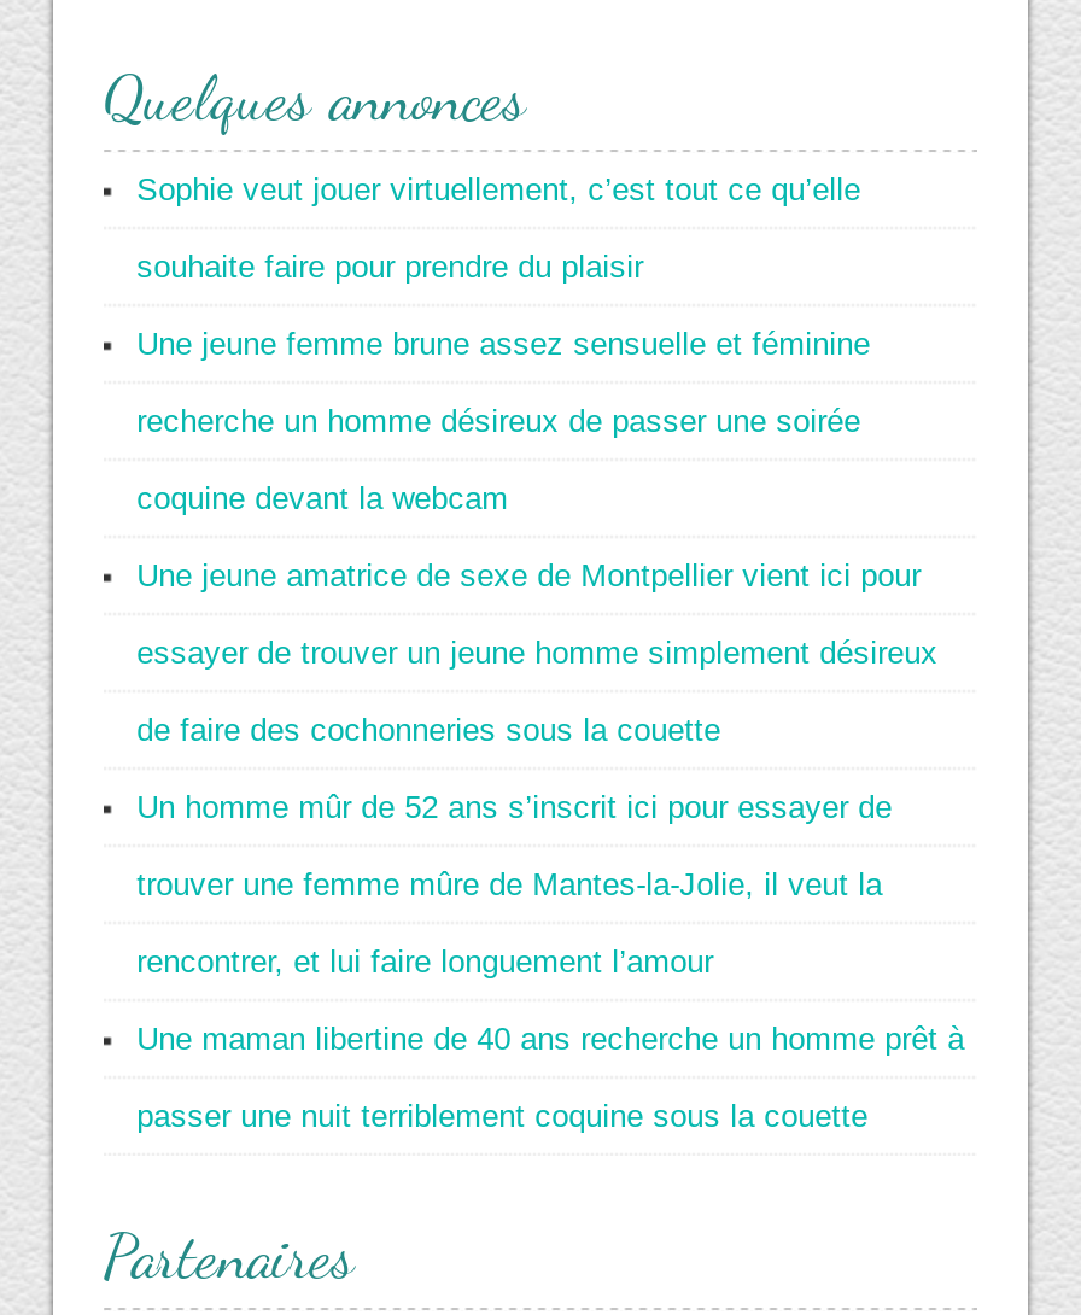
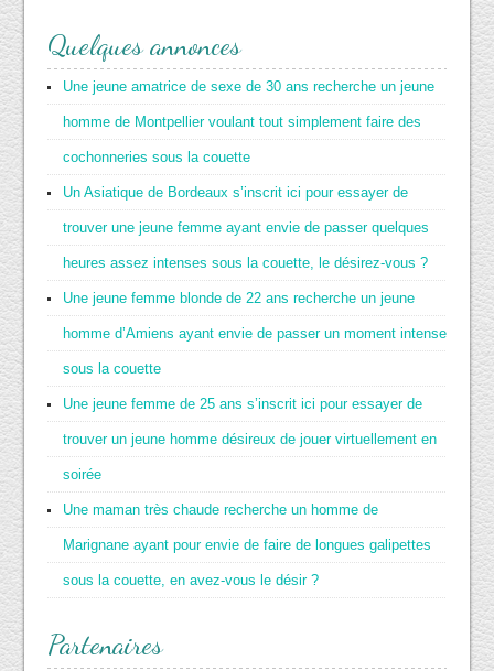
- Sophie veut jouer virtuellement, c’est tout ce qu’elle
- souhaite faire pour prendre du plaisir
- Une jeune femme brune assez sensuelle et féminine
- recherche un homme désireux de passer une soirée
- coquine devant la webcam
- Une jeune amatrice de sexe de Montpellier vient ici pour
- essayer de trouver un jeune homme simplement désireux
- de faire des cochonneries sous la couette
- Un homme mûr de 52 ans s’inscrit ici pour essayer de
- trouver une femme mûre de Mantes-la-Jolie, il veut la
- rencontrer, et lui faire longuement l’amour
- Une maman libertine de 40 ans recherche un homme prêt à
- passer une nuit terriblement coquine sous la couette
+ Une jeune amatrice de sexe de 30 ans recherche un jeune
+ homme de Montpellier voulant tout simplement faire des
+ cochonneries sous la couette
+ Un Asiatique de Bordeaux s’inscrit ici pour essayer de
+ trouver une jeune femme ayant envie de passer quelques
+ heures assez intenses sous la couette, le désirez-vous ?
+ Une jeune femme blonde de 22 ans recherche un jeune
+ homme d’Amiens ayant envie de passer un moment intense
+ sous la couette
+ Une jeune femme de 25 ans s’inscrit ici pour essayer de
+ trouver un jeune homme désireux de jouer virtuellement en
+ soirée
+ Une maman très chaude recherche un homme de
+ Marignane ayant pour envie de faire de longues galipettes
+ sous la couette, en avez-vous le désir ?
